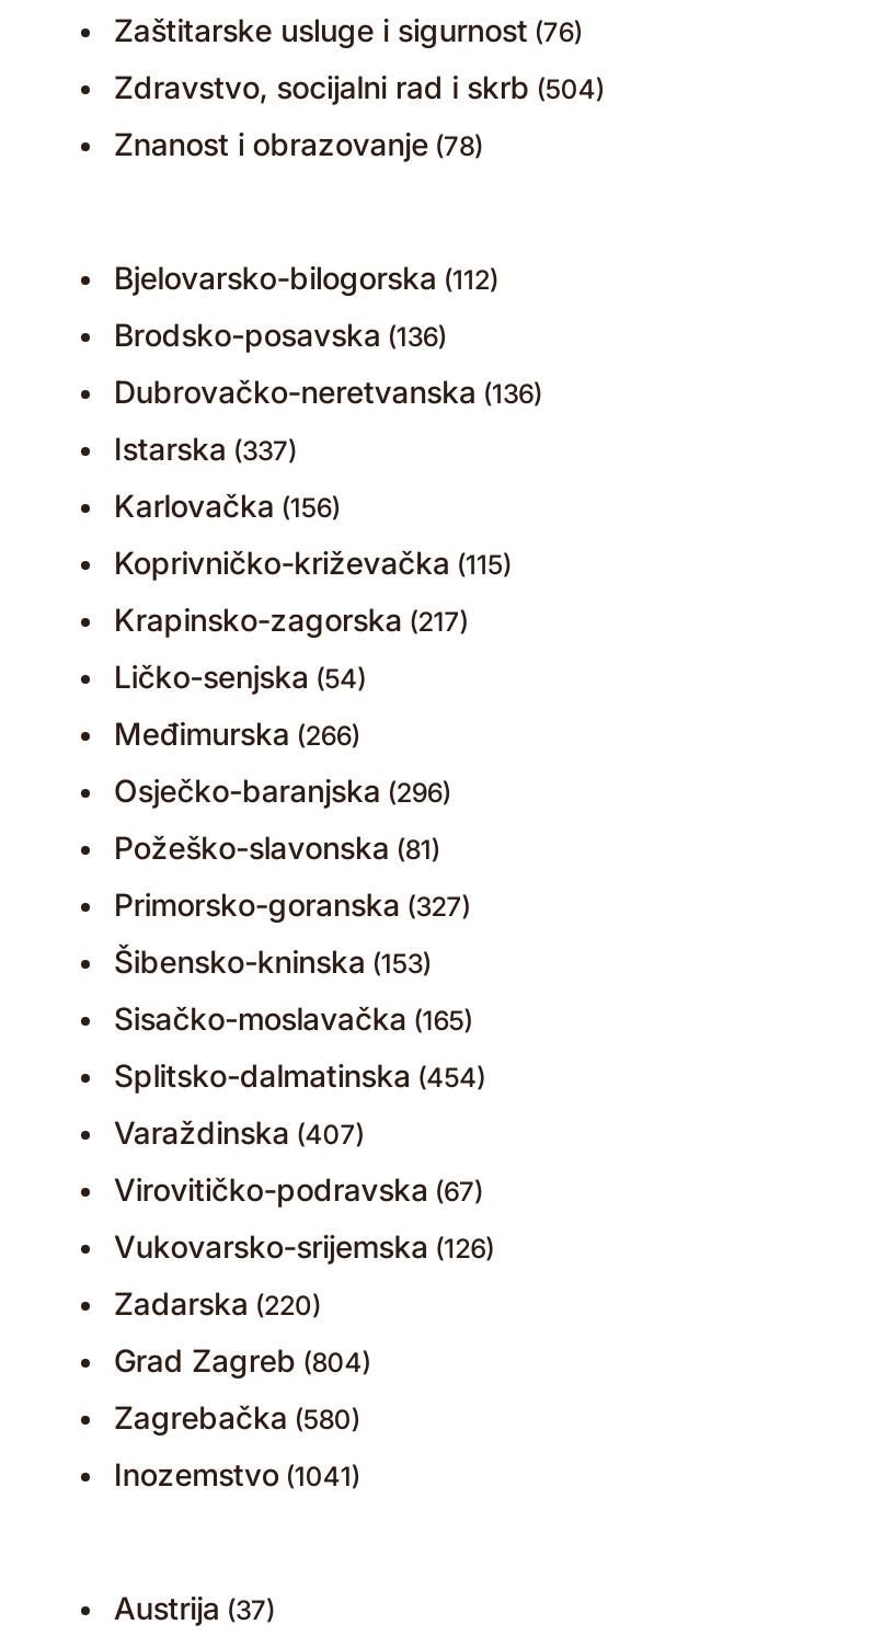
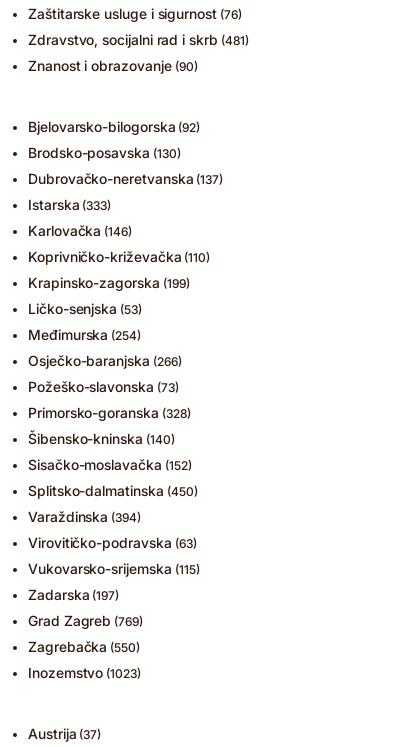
- Zdravstvo, socijalni rad i skrb (504)
+ Zdravstvo, socijalni rad i skrb (481)

- Znanost i obrazovanje (78)
+ Znanost i obrazovanje (90)

- Bjelovarsko-bilogorska (112)
+ Bjelovarsko-bilogorska (92)

- Brodsko-posavska (136)
+ Brodsko-posavska (130)

- Dubrovačko-neretvanska (136)
+ Dubrovačko-neretvanska (137)

- Istarska (337)
+ Istarska (333)

- Karlovačka (156)
+ Karlovačka (146)

- Koprivničko-križevačka (115)
+ Koprivničko-križevačka (110)

- Krapinsko-zagorska (217)
+ Krapinsko-zagorska (199)

- Ličko-senjska (54)
+ Ličko-senjska (53)

- Međimurska (266)
+ Međimurska (254)

- Osječko-baranjska (296)
+ Osječko-baranjska (266)

- Požeško-slavonska (81)
+ Požeško-slavonska (73)

- Primorsko-goranska (327)
+ Primorsko-goranska (328)

- Šibensko-kninska (153)
+ Šibensko-kninska (140)

- Sisačko-moslavačka (165)
+ Sisačko-moslavačka (152)

- Splitsko-dalmatinska (454)
+ Splitsko-dalmatinska (450)

- Varaždinska (407)
+ Varaždinska (394)

- Virovitičko-podravska (67)
+ Virovitičko-podravska (63)

- Vukovarsko-srijemska (126)
+ Vukovarsko-srijemska (115)

- Zadarska (220)
+ Zadarska (197)

- Grad Zagreb (804)
+ Grad Zagreb (769)

- Zagrebačka (580)
+ Zagrebačka (550)

- Inozemstvo (1041)
+ Inozemstvo (1023)
